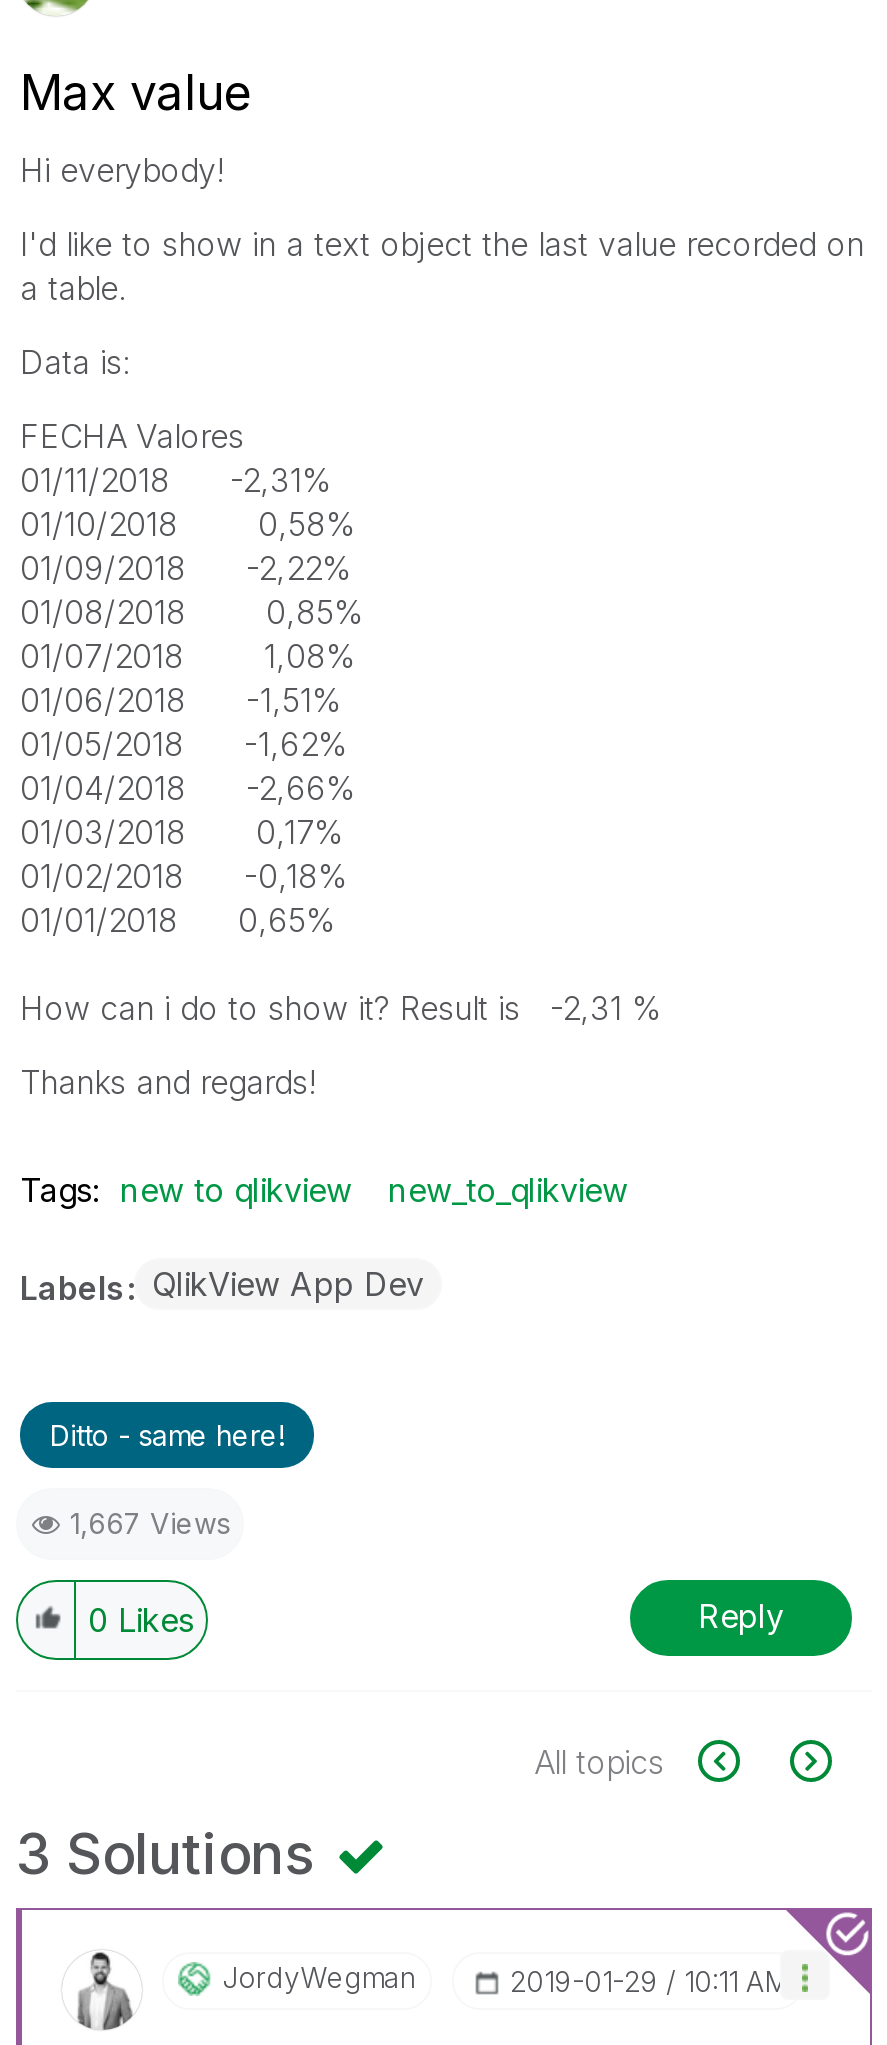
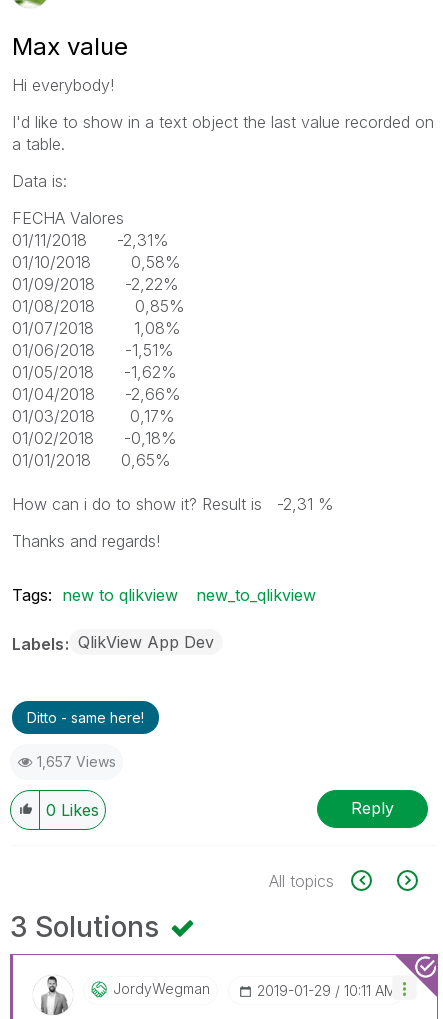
- 1,667 Views
+ 1,657 Views
